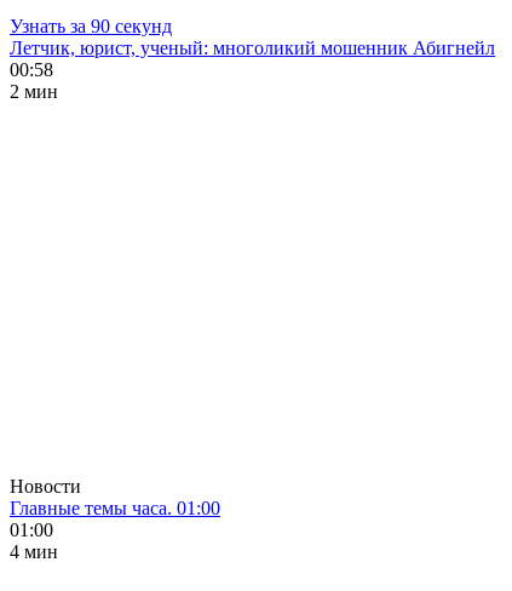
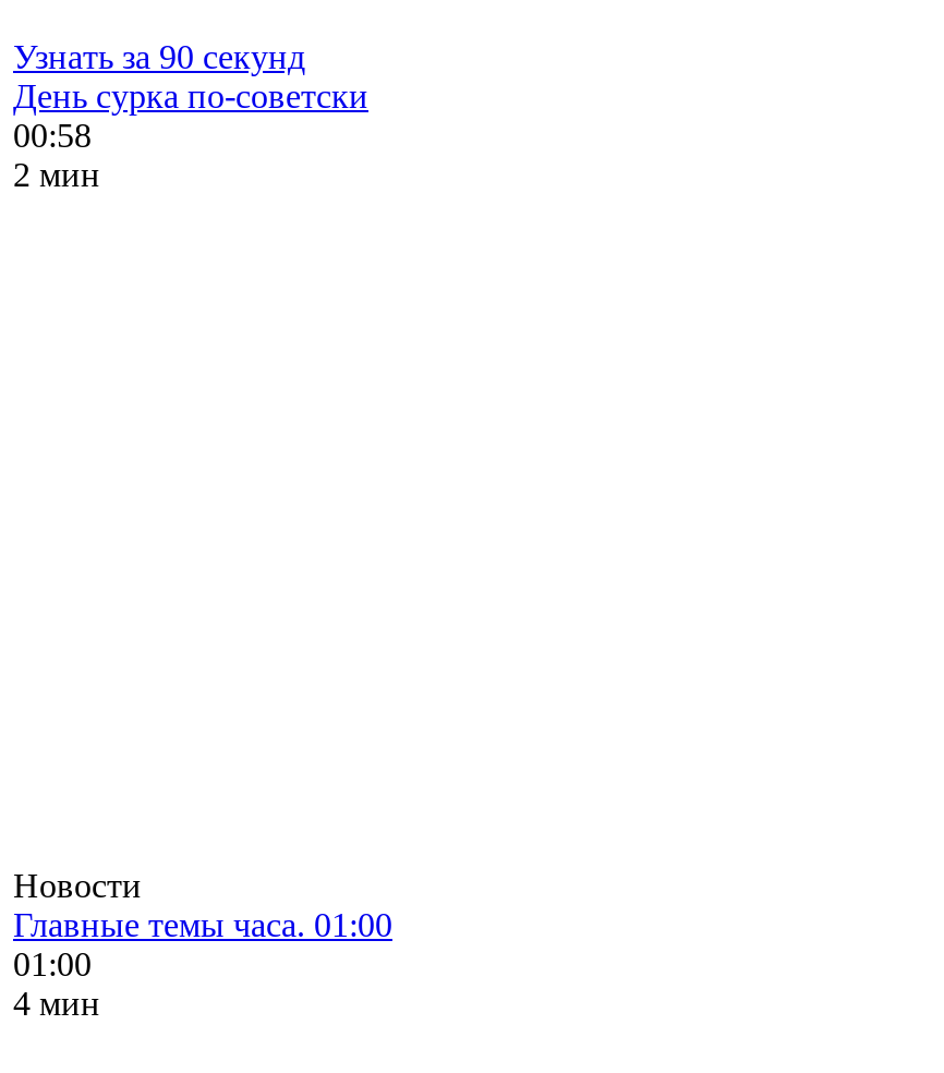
- Летчик, юрист, ученый: многоликий мошенник Абигнейл
+ День сурка по-советски
